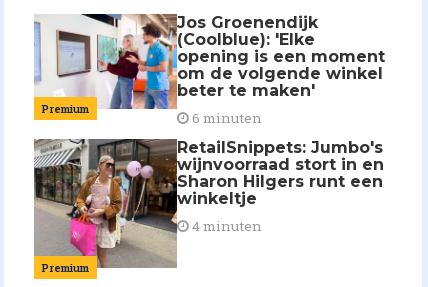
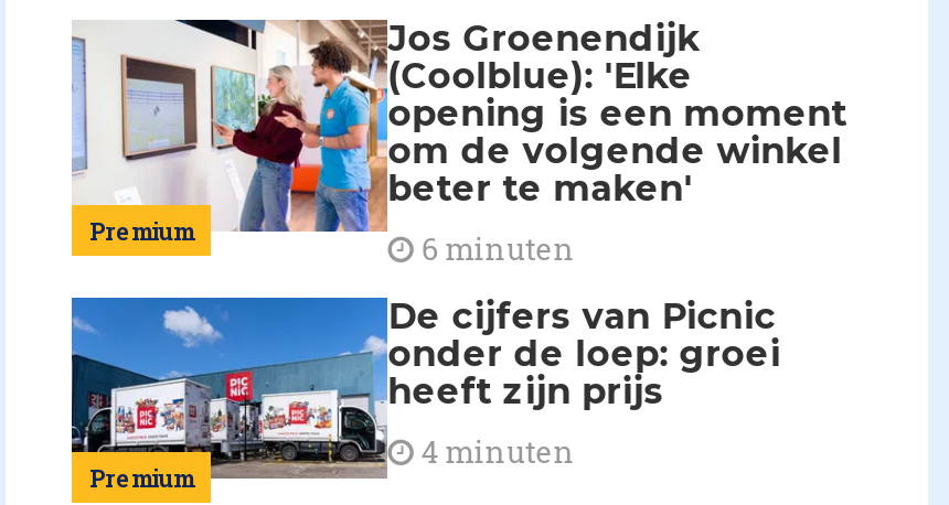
- [image]
- RetailSnippets: Jumbo's
- wijnvoorraad stort in en
- Sharon Hilgers runt een
- winkeltje
+ [image]
+ De cijfers van Picnic
+ onder de loep: groei
+ heeft zijn prijs
